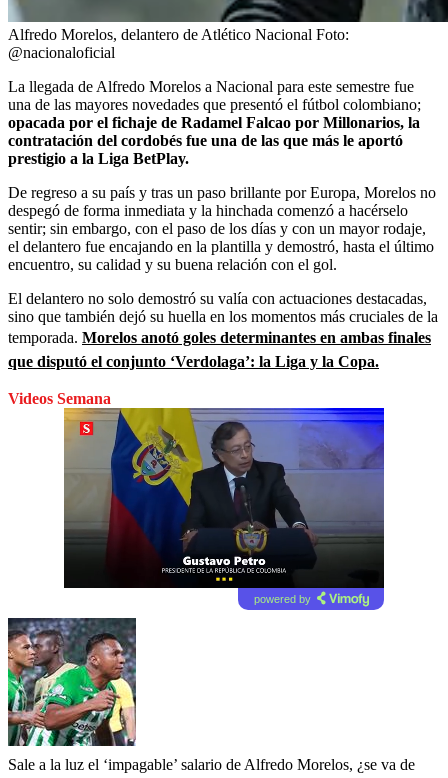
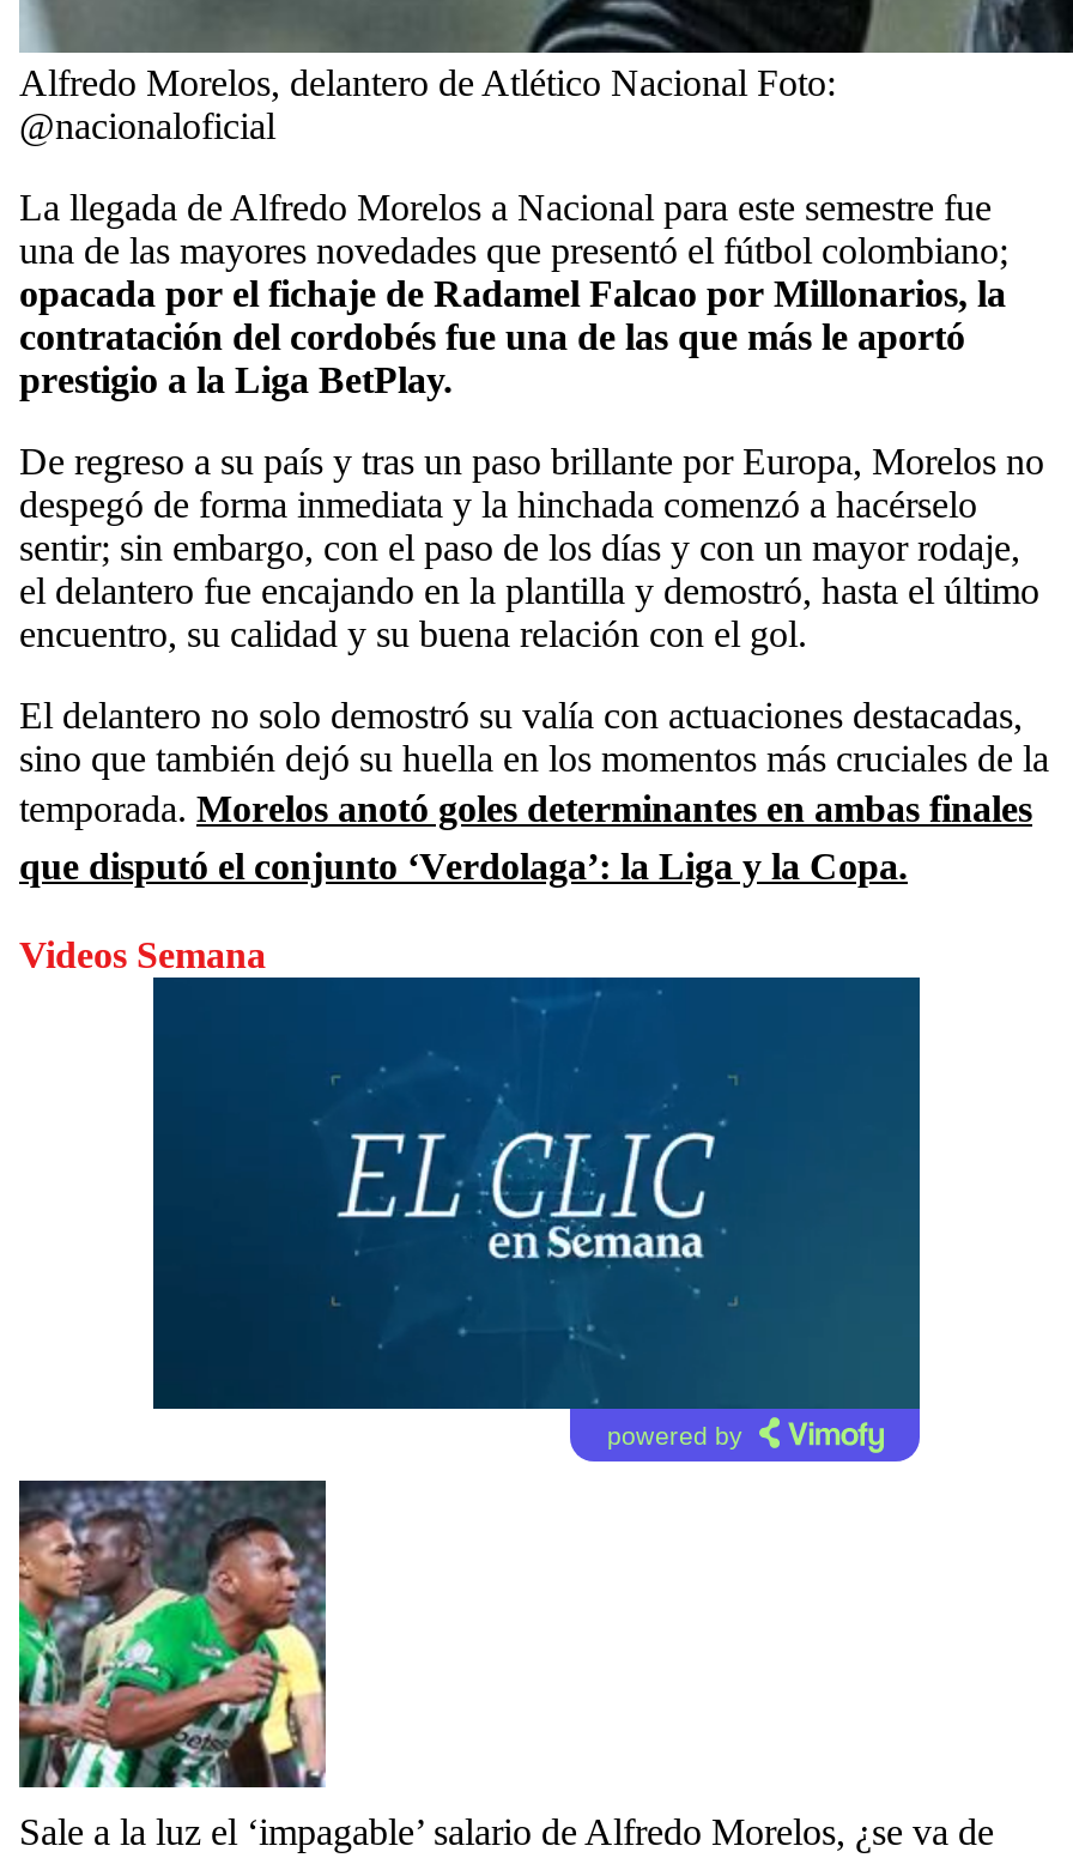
- [image]
+ [image]
